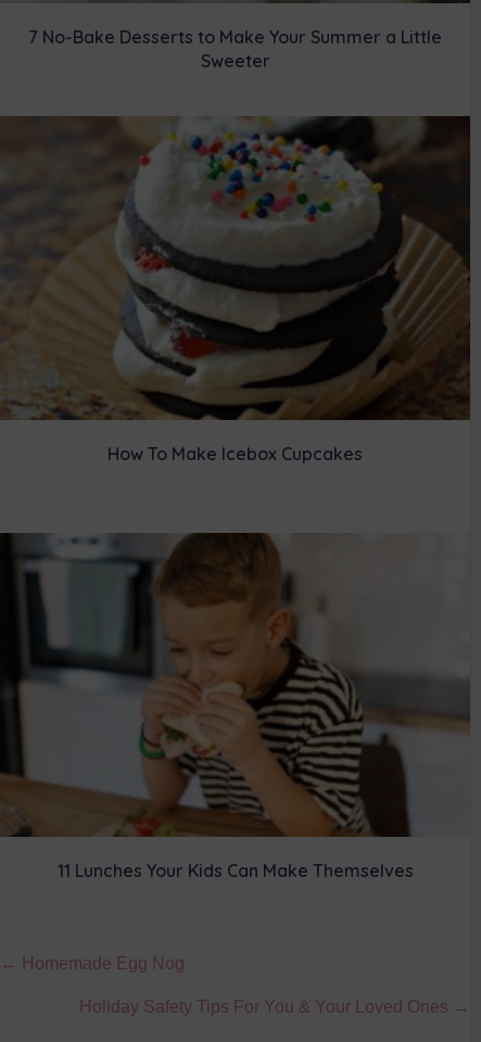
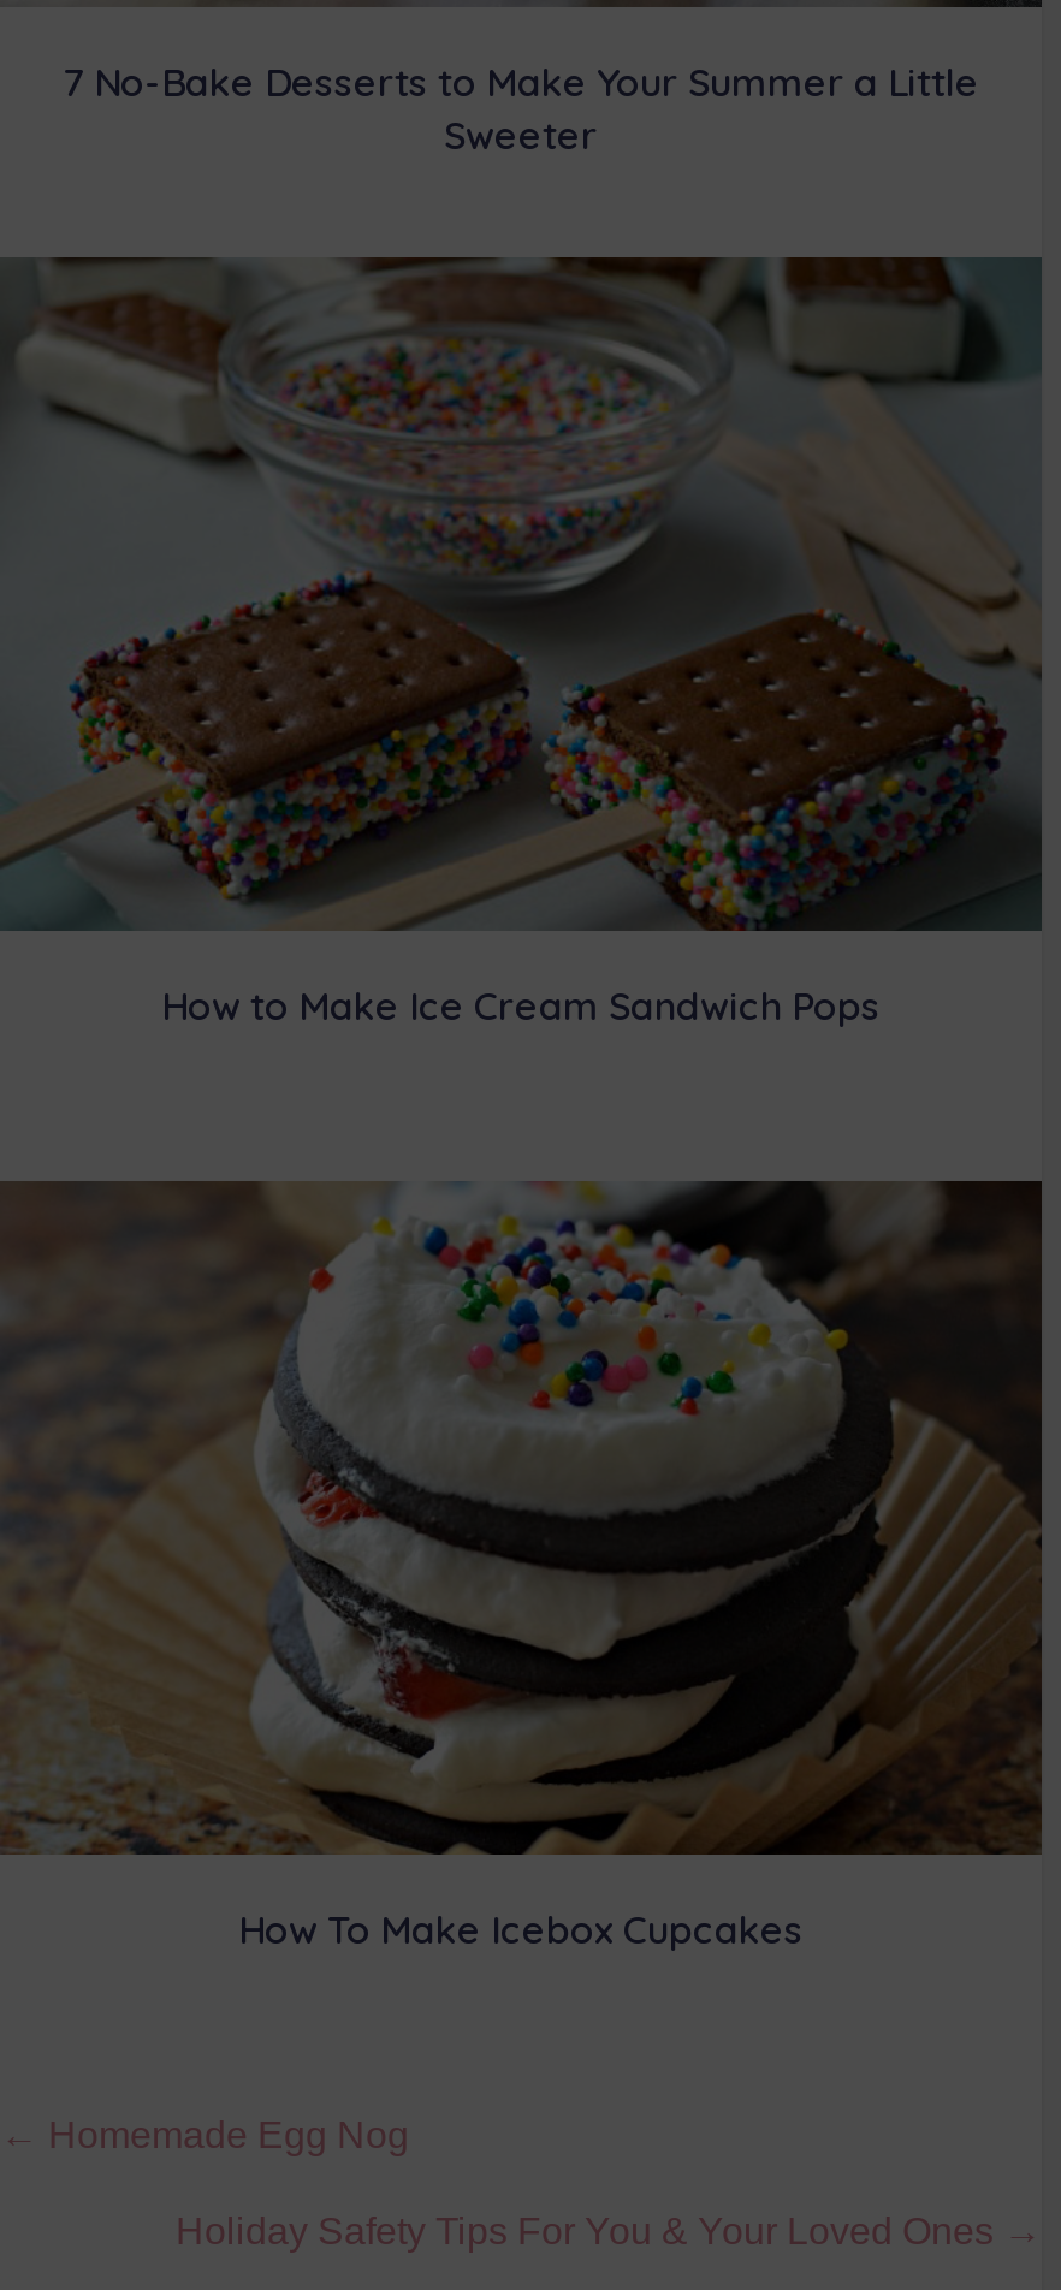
+ [image]
+ How to Make Ice Cream Sandwich Pops

moved down: [image] | How To Make Icebox Cupcakes

- [image]
- 11 Lunches Your Kids Can Make Themselves
